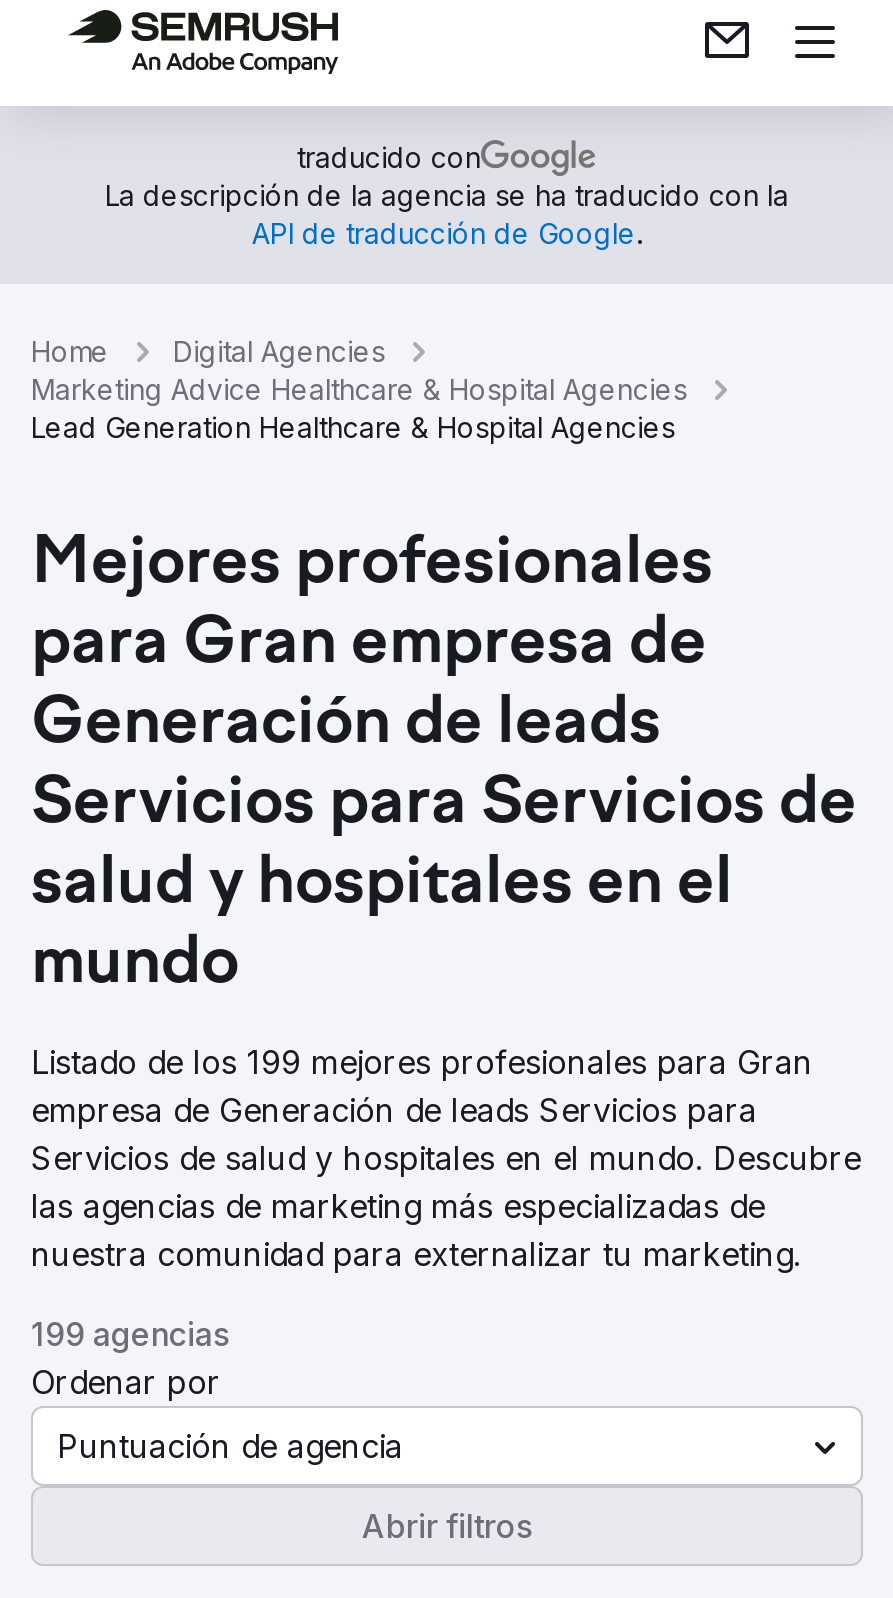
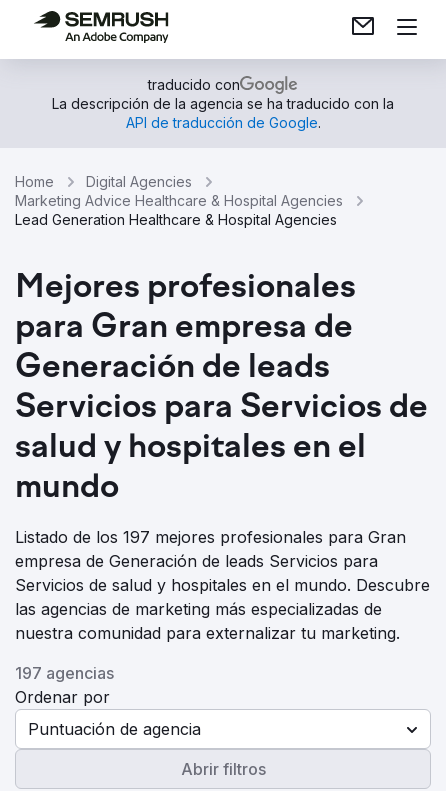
- Listado de los 199 mejores profesionales para Gran
+ Listado de los 197 mejores profesionales para Gran

- 199 agencias
+ 197 agencias
